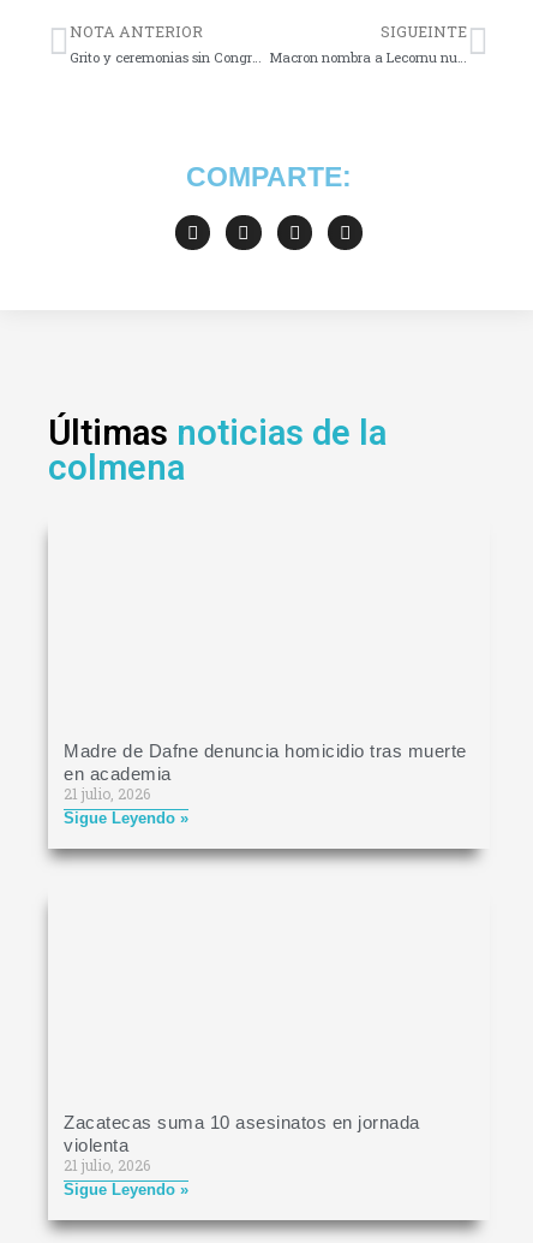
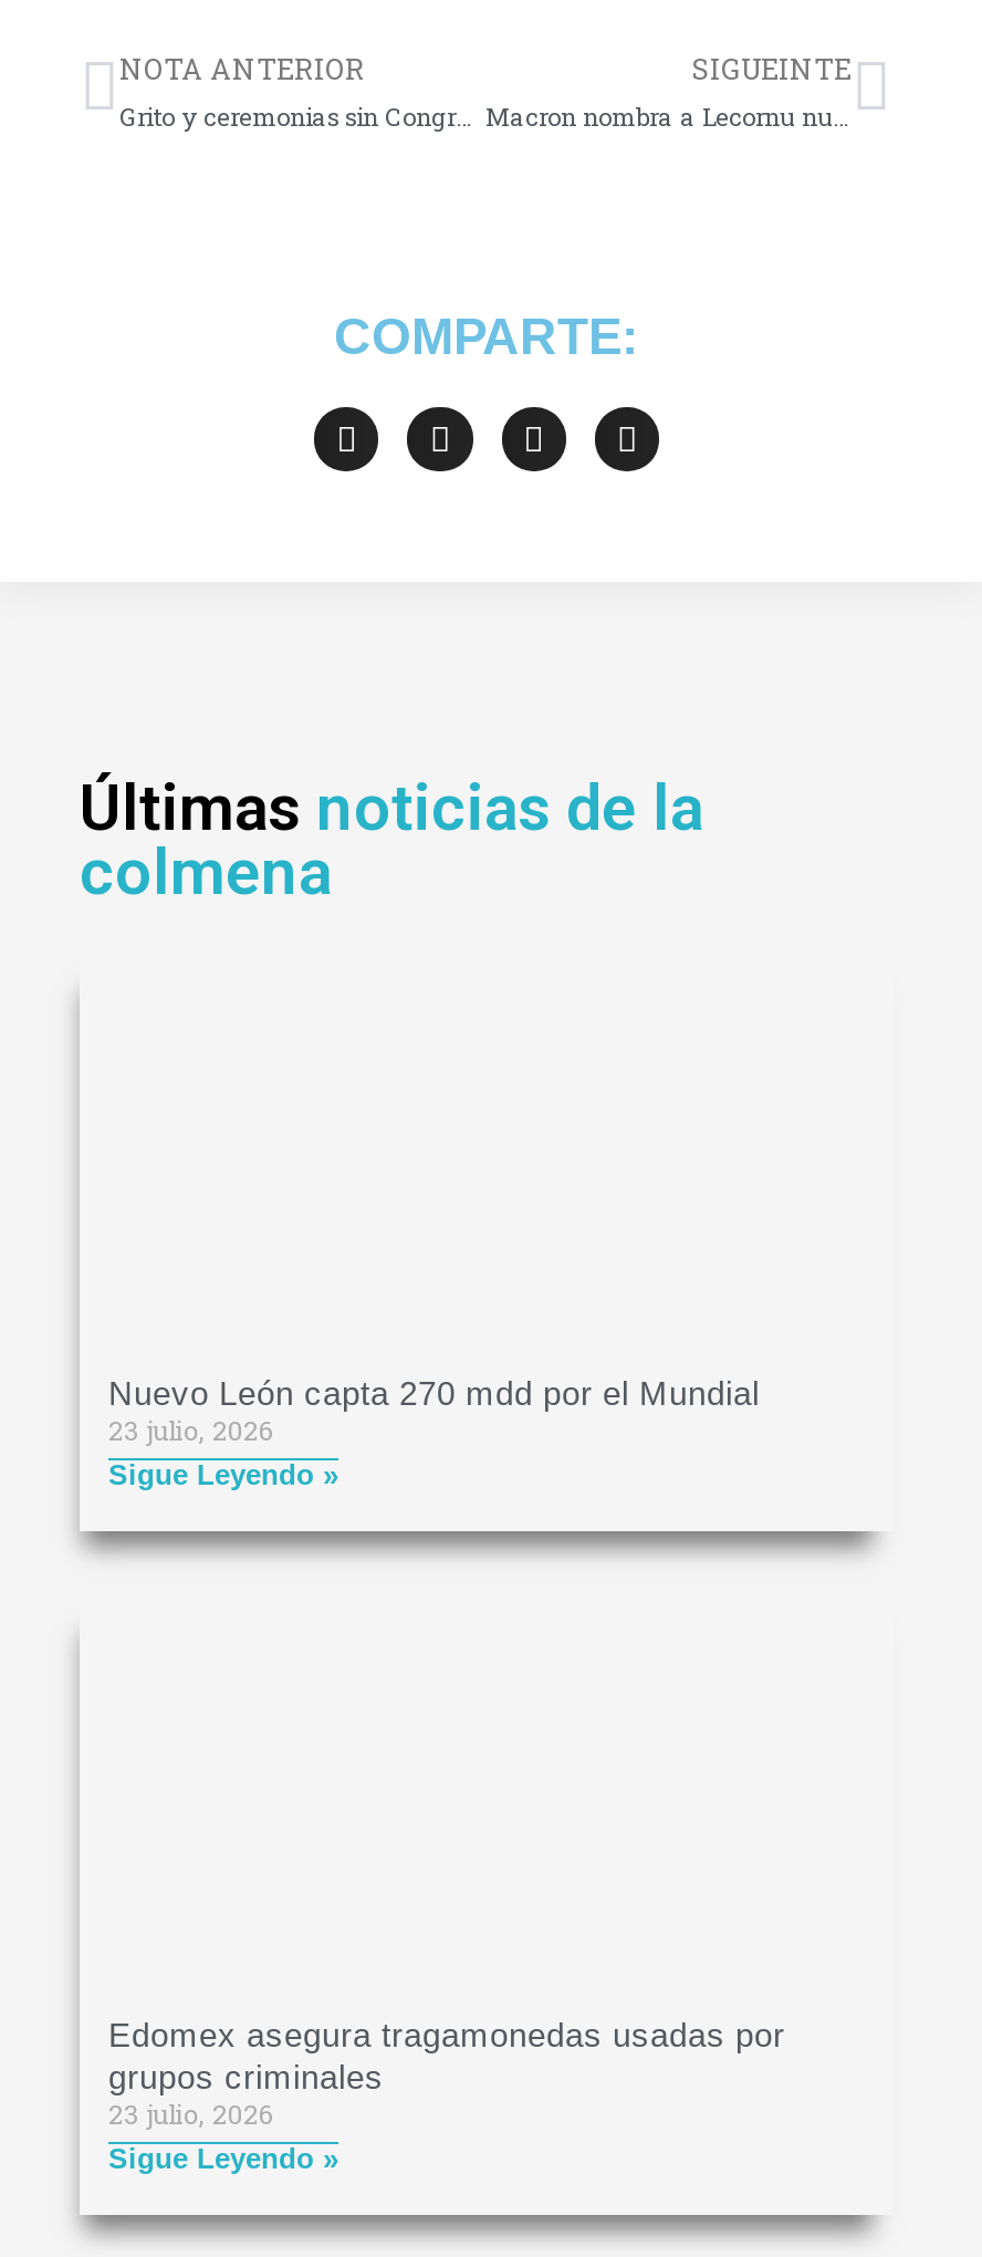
- Madre de Dafne denuncia homicidio tras muerte
- en academia
- 21 julio, 2026
+ Nuevo León capta 270 mdd por el Mundial
+ 23 julio, 2026

- Zacatecas suma 10 asesinatos en jornada
- violenta
- 21 julio, 2026
+ Edomex asegura tragamonedas usadas por
+ grupos criminales
+ 23 julio, 2026
